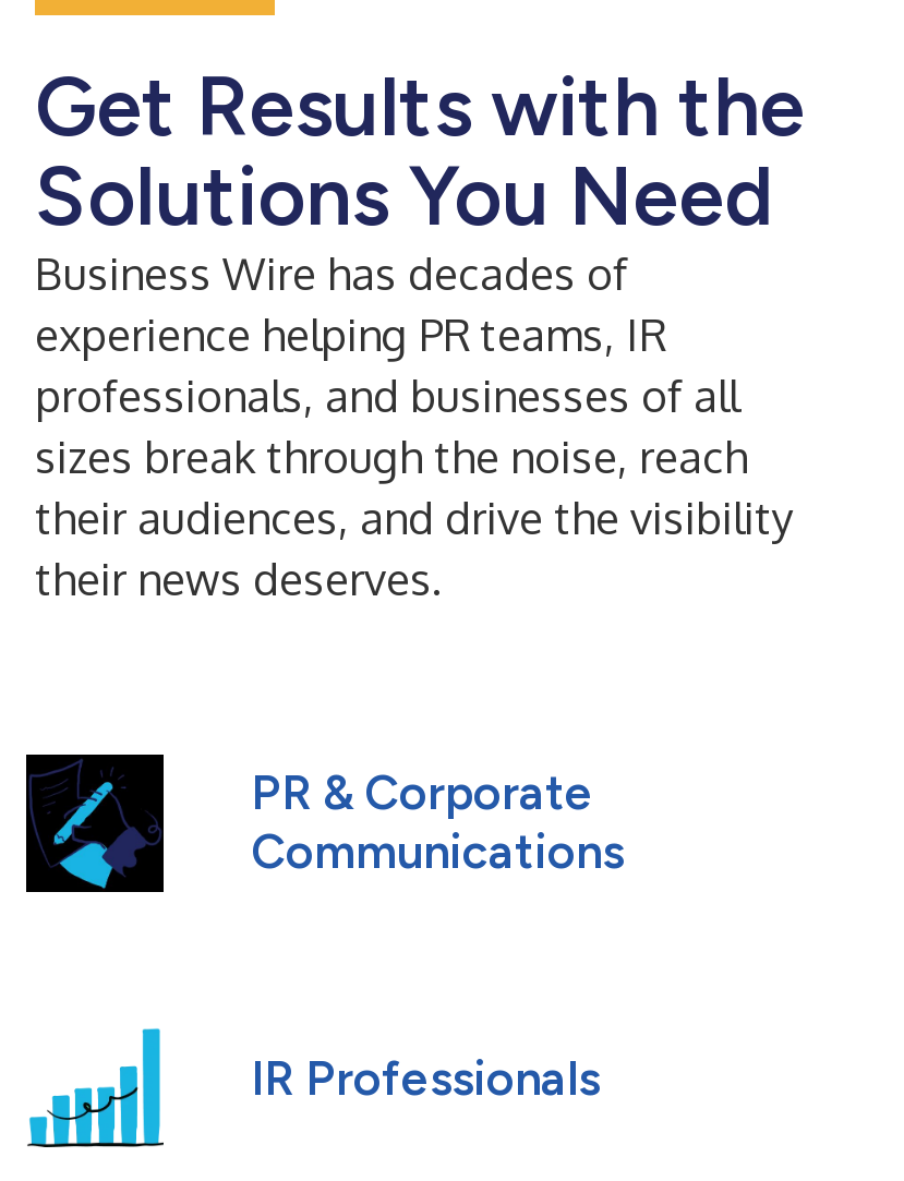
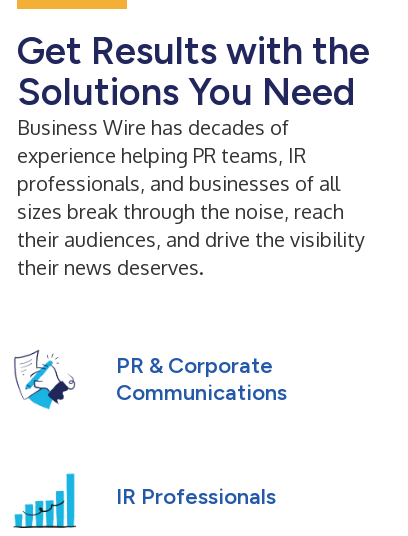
- [image]
+ [image]
